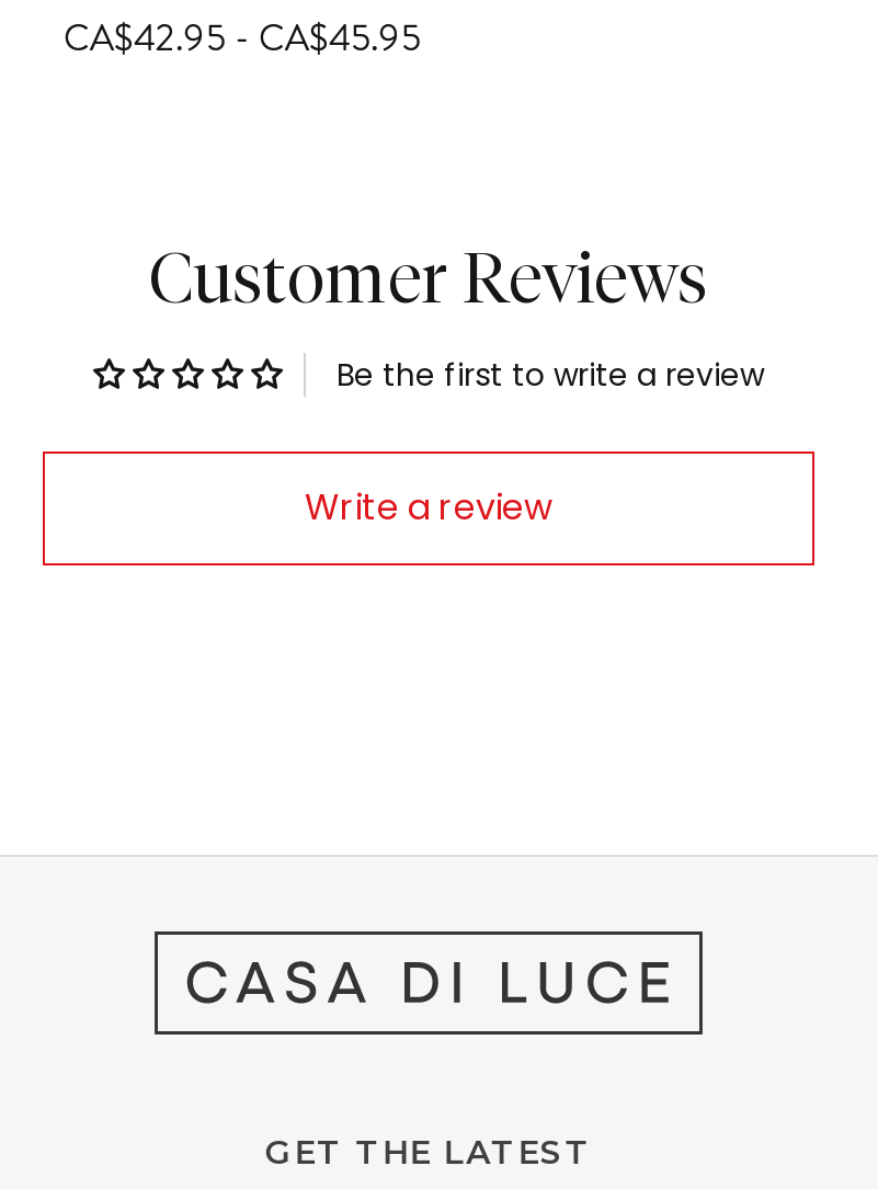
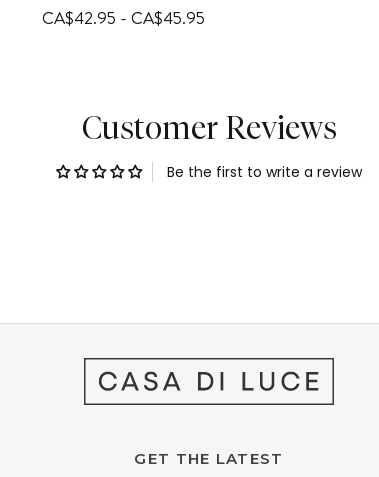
- Write a review
